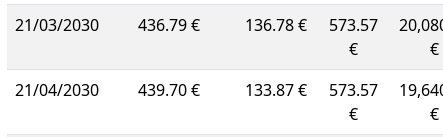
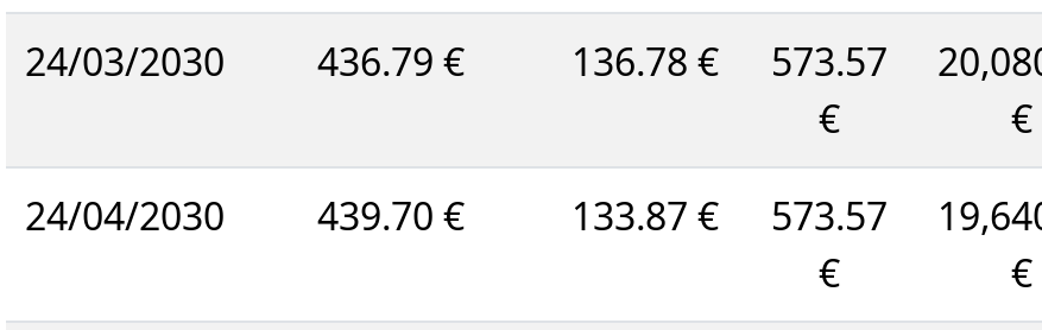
- 21/03/2030 436.79 €
+ 24/03/2030 436.79 €

- 21/04/2030 439.70 €
+ 24/04/2030 439.70 €
